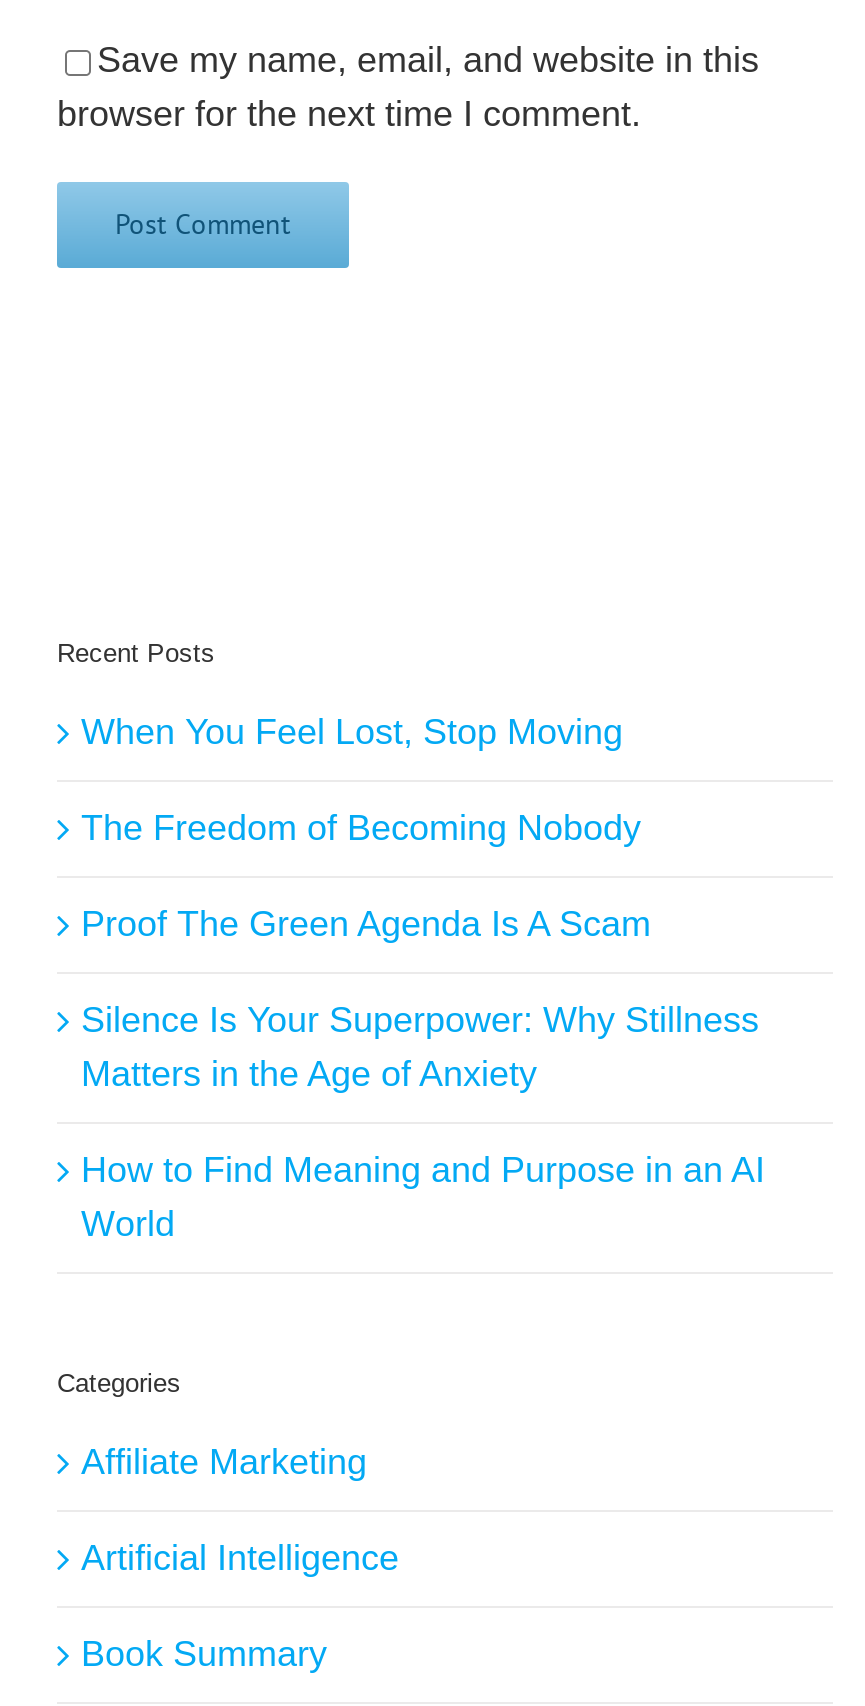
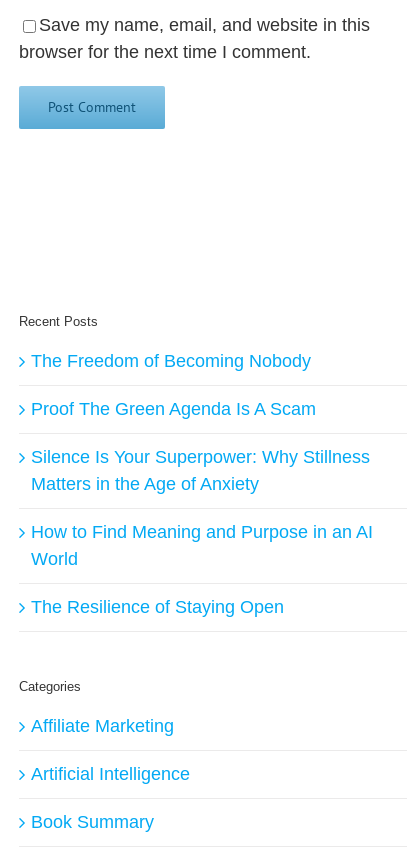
- When You Feel Lost, Stop Moving

moved up: The Freedom of Becoming Nobody | Proof The Green Agenda Is A Scam | Silence Is Your Superpower: Why Stillness | Matters in the Age of Anxiety | How to Find Meaning and Purpose in an AI | World

+ The Resilience of Staying Open
